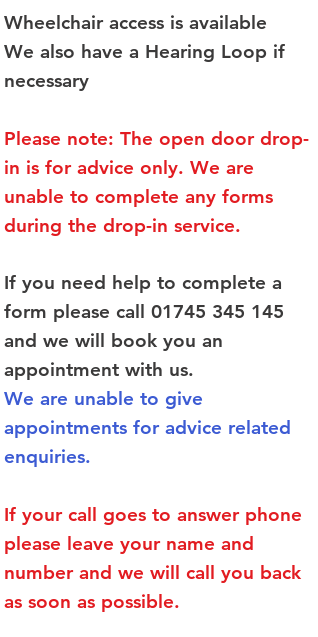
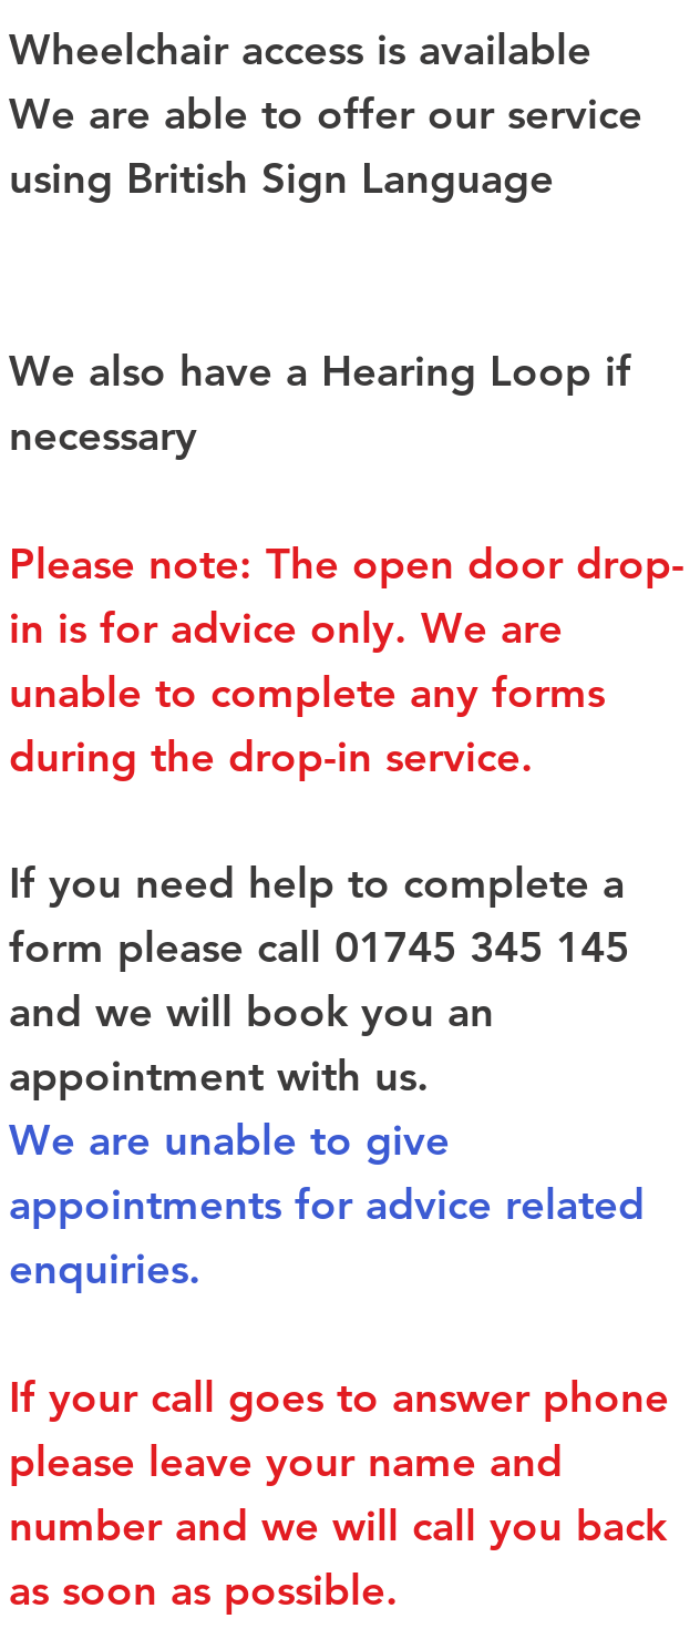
+ We are able to offer our service
+ using British Sign Language
